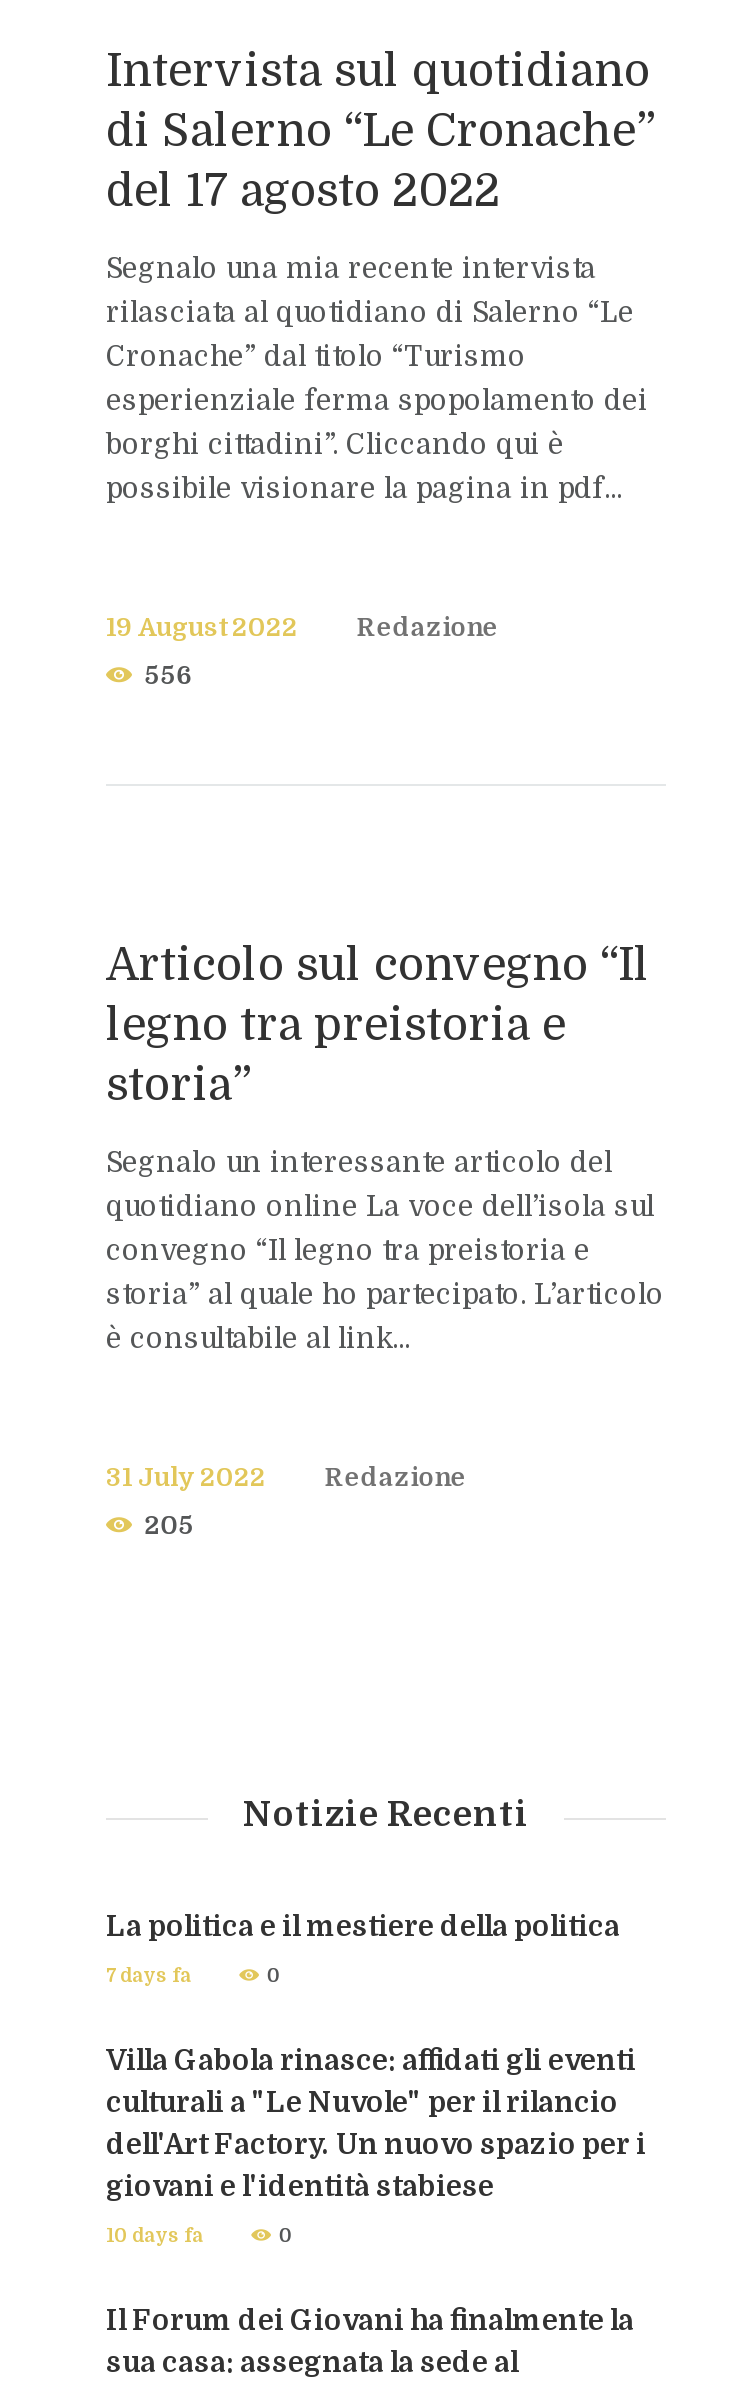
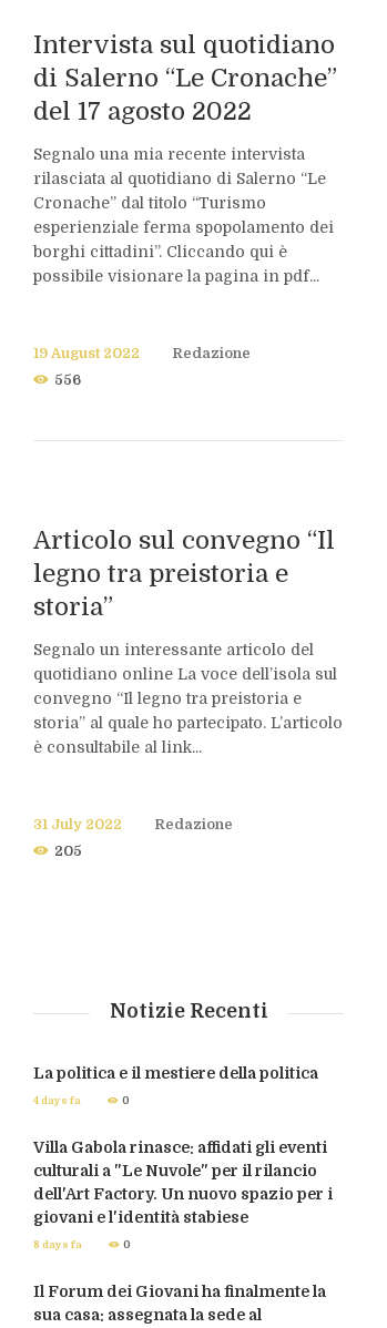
- 7 days fa
+ 4 days fa

- 10 days fa
+ 8 days fa
